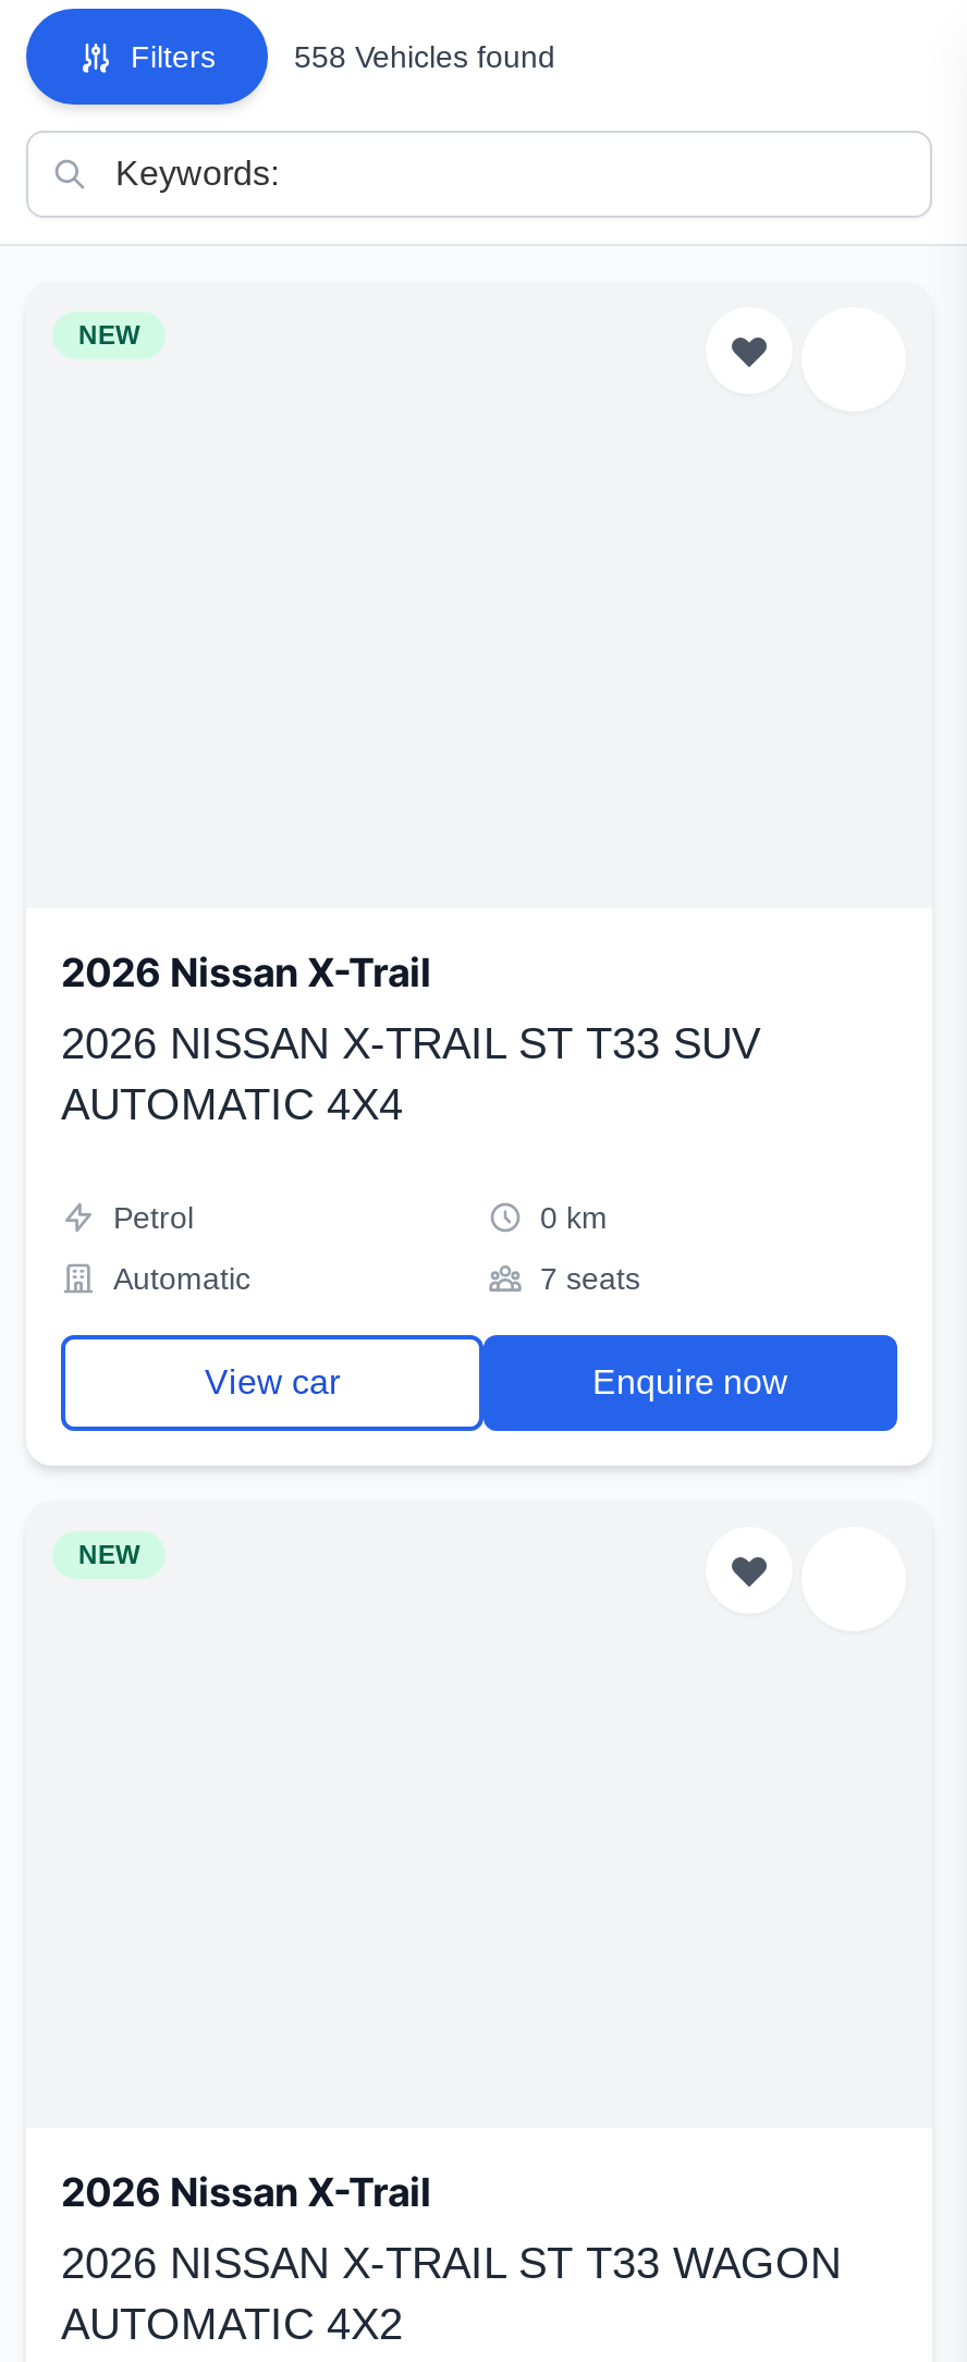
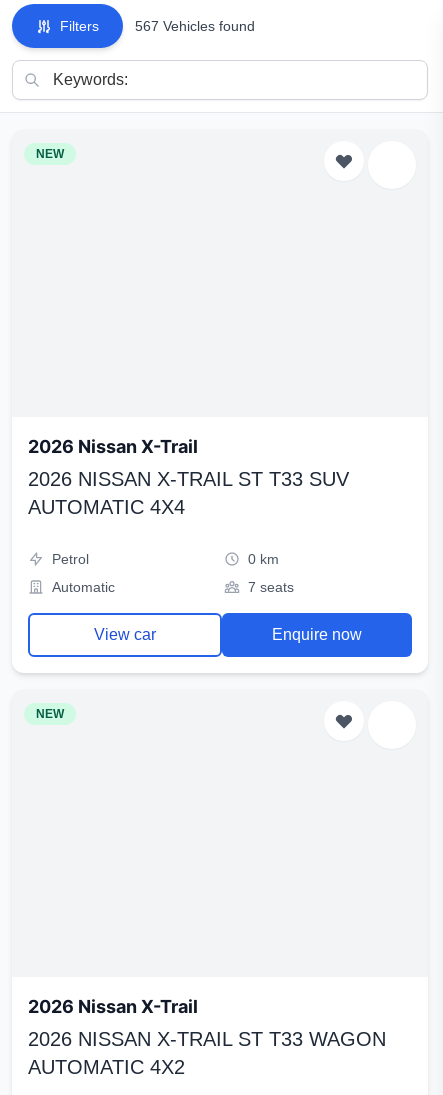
- 558 Vehicles found
+ 567 Vehicles found
